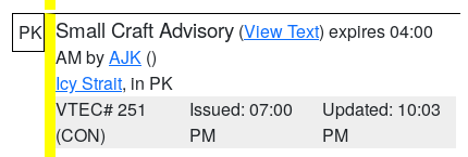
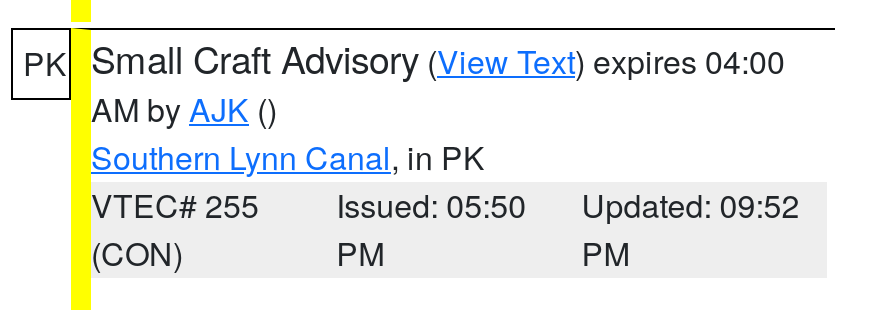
- Icy Strait, in PK
- VTEC# 251
+ Southern Lynn Canal, in PK
+ VTEC# 255

- Issued: 07:00
+ Issued: 05:50

- Updated: 10:03
+ Updated: 09:52
